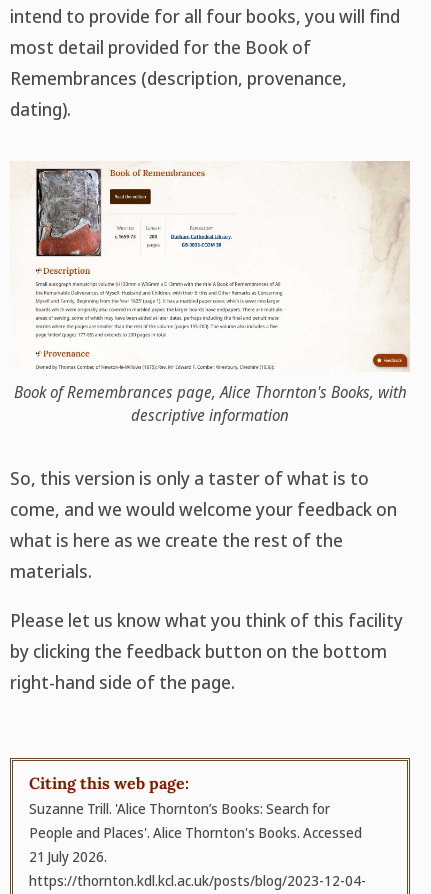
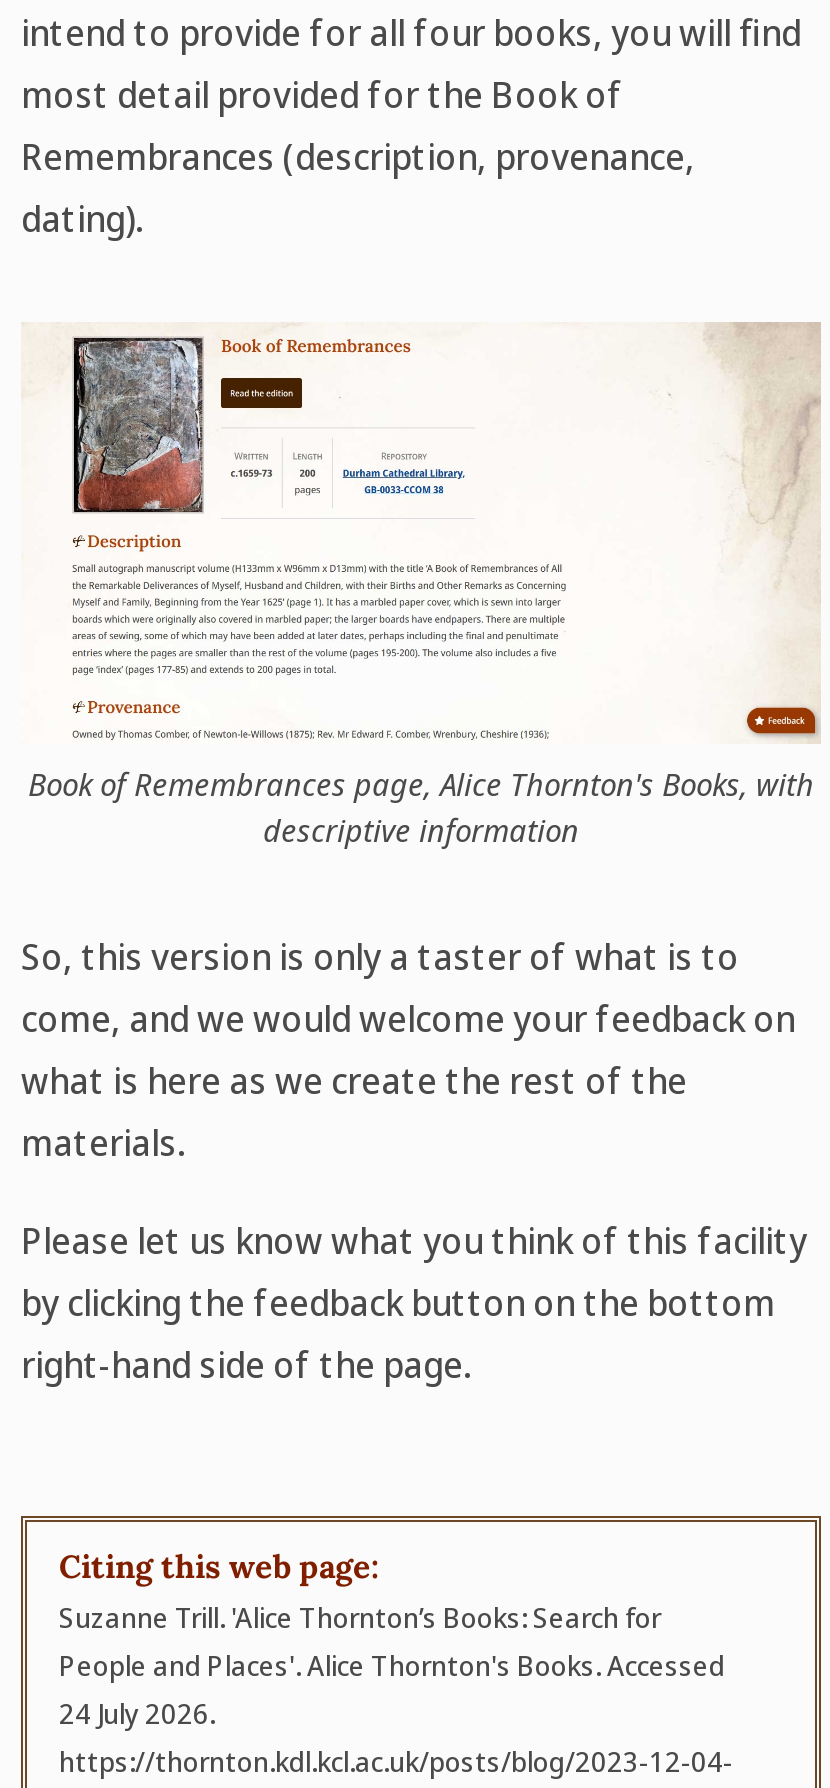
- 21 July 2026.
+ 24 July 2026.
